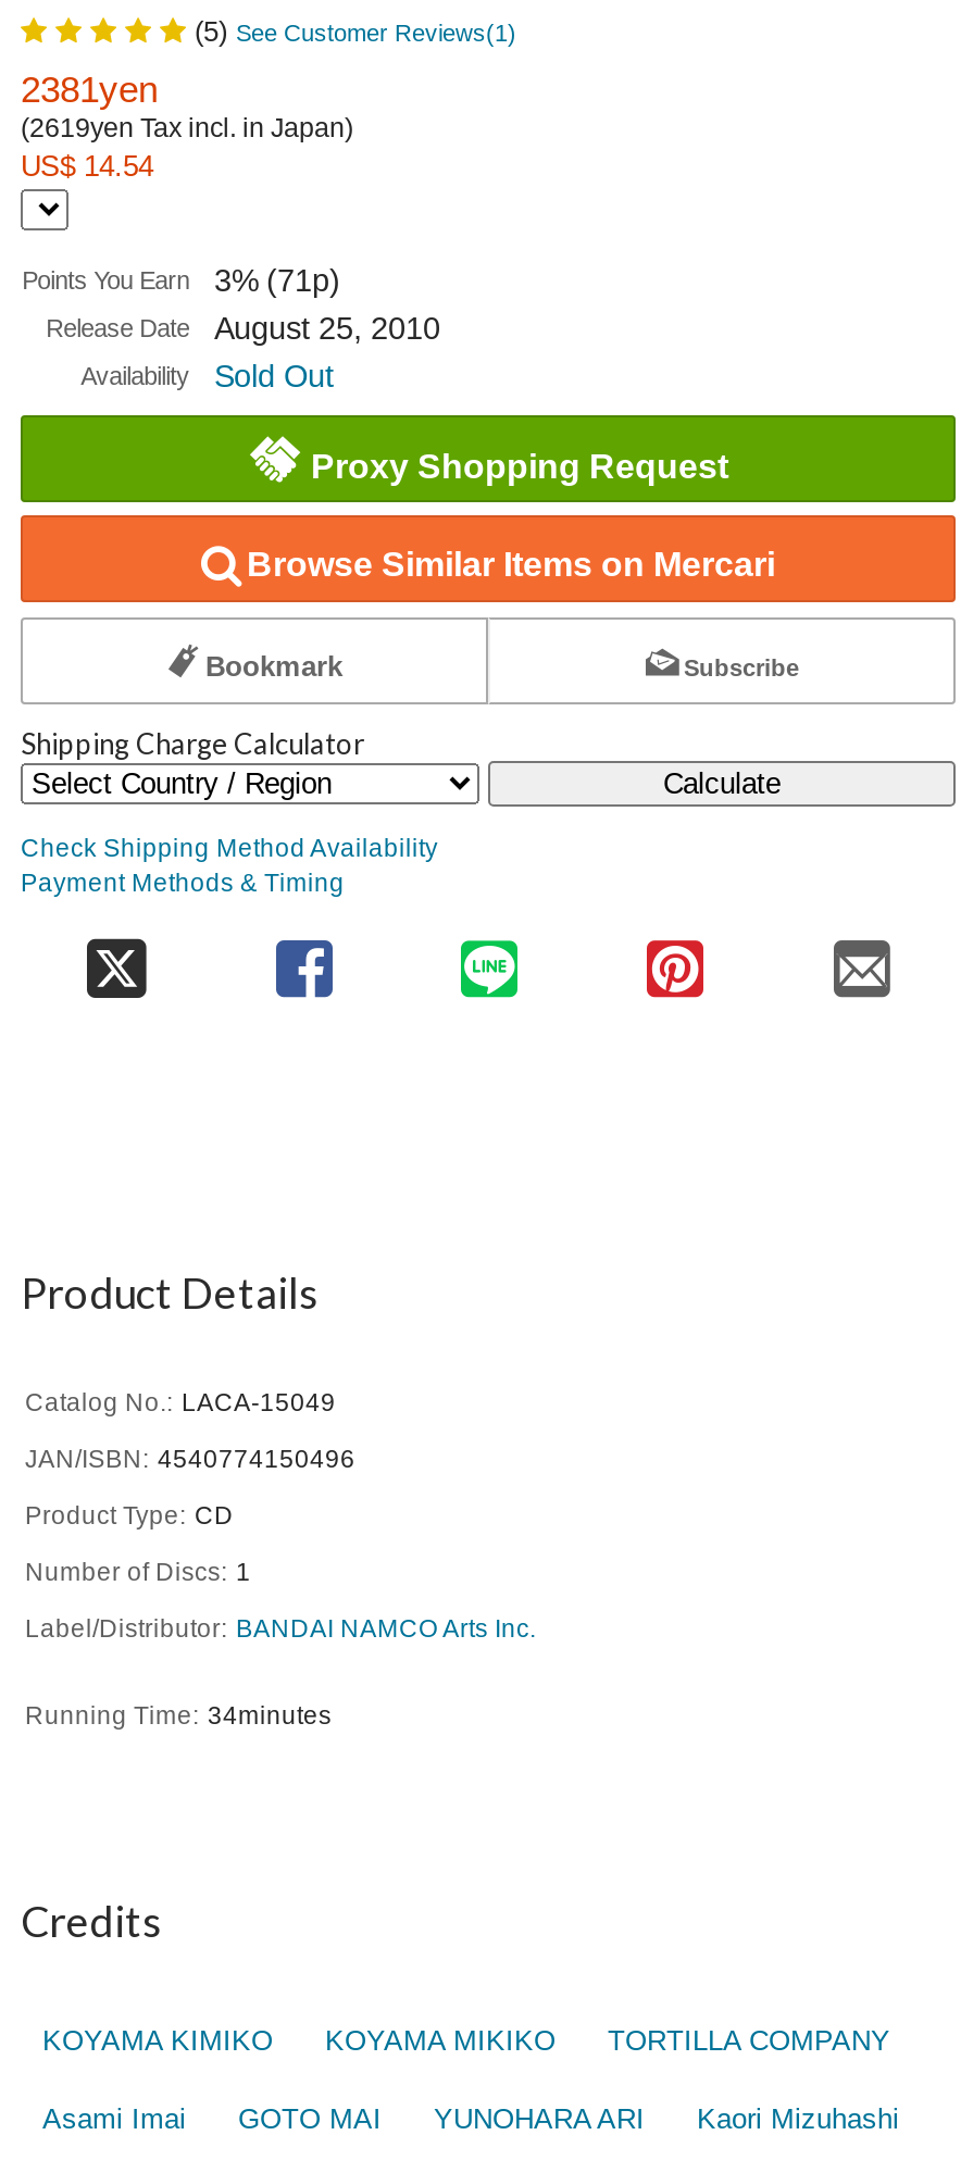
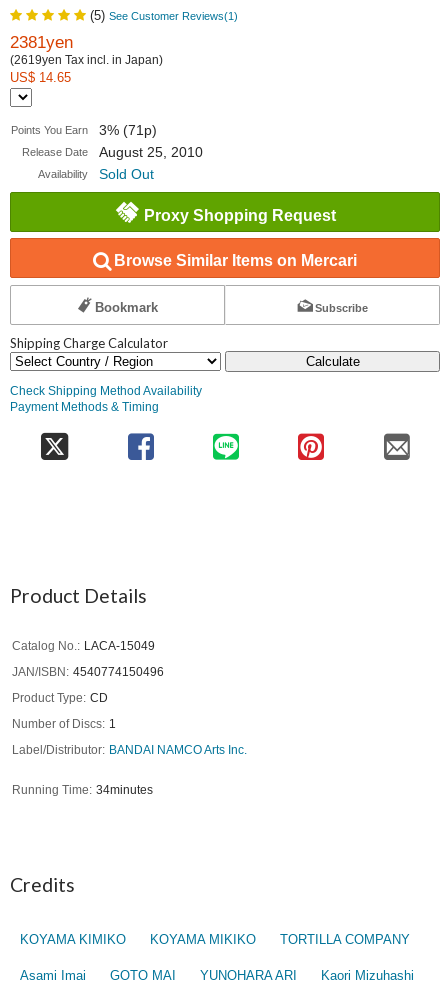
- US$ 14.54
+ US$ 14.65
